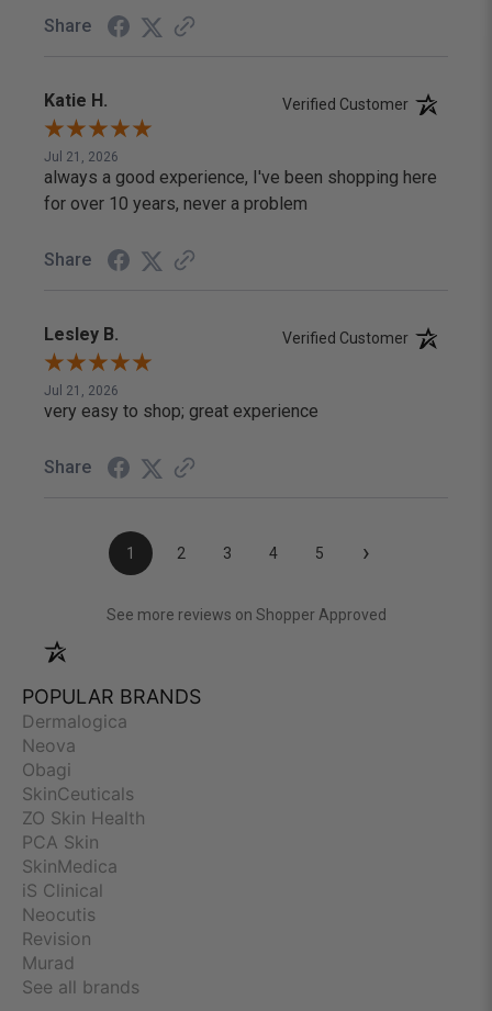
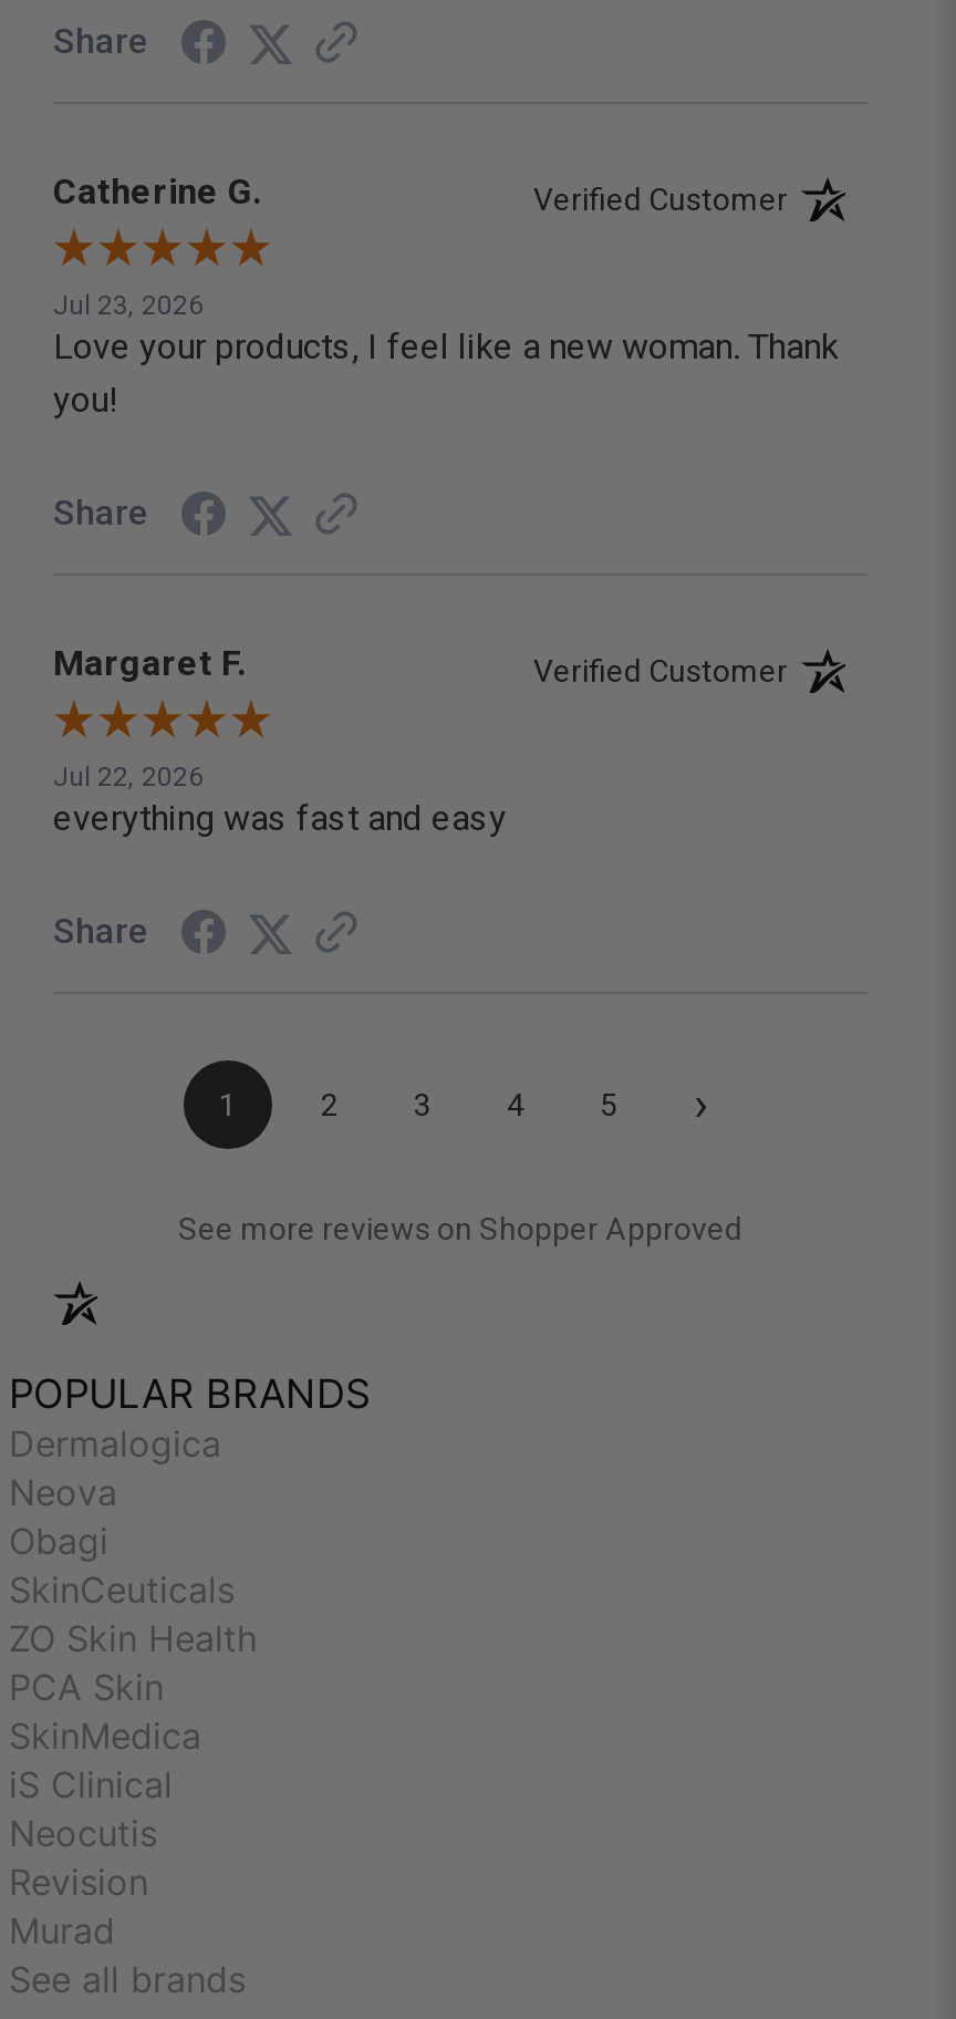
- Katie H.
+ Catherine G.

- Jul 21, 2026
- always a good experience, I've been shopping here
- for over 10 years, never a problem
+ Jul 23, 2026
+ Love your products, I feel like a new woman. Thank
+ you!

- Lesley B.
+ Margaret F.

- Jul 21, 2026
- very easy to shop; great experience
+ Jul 22, 2026
+ everything was fast and easy
